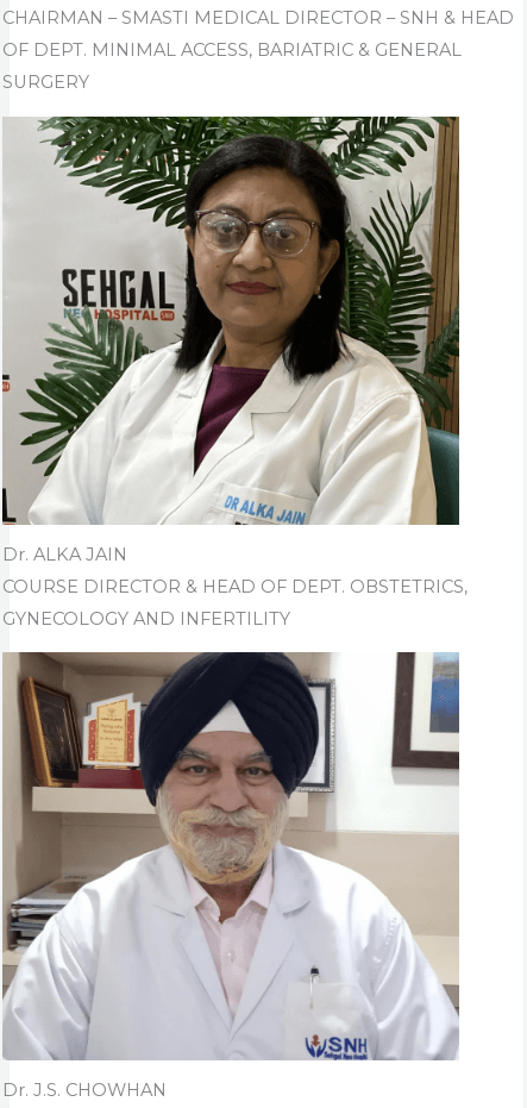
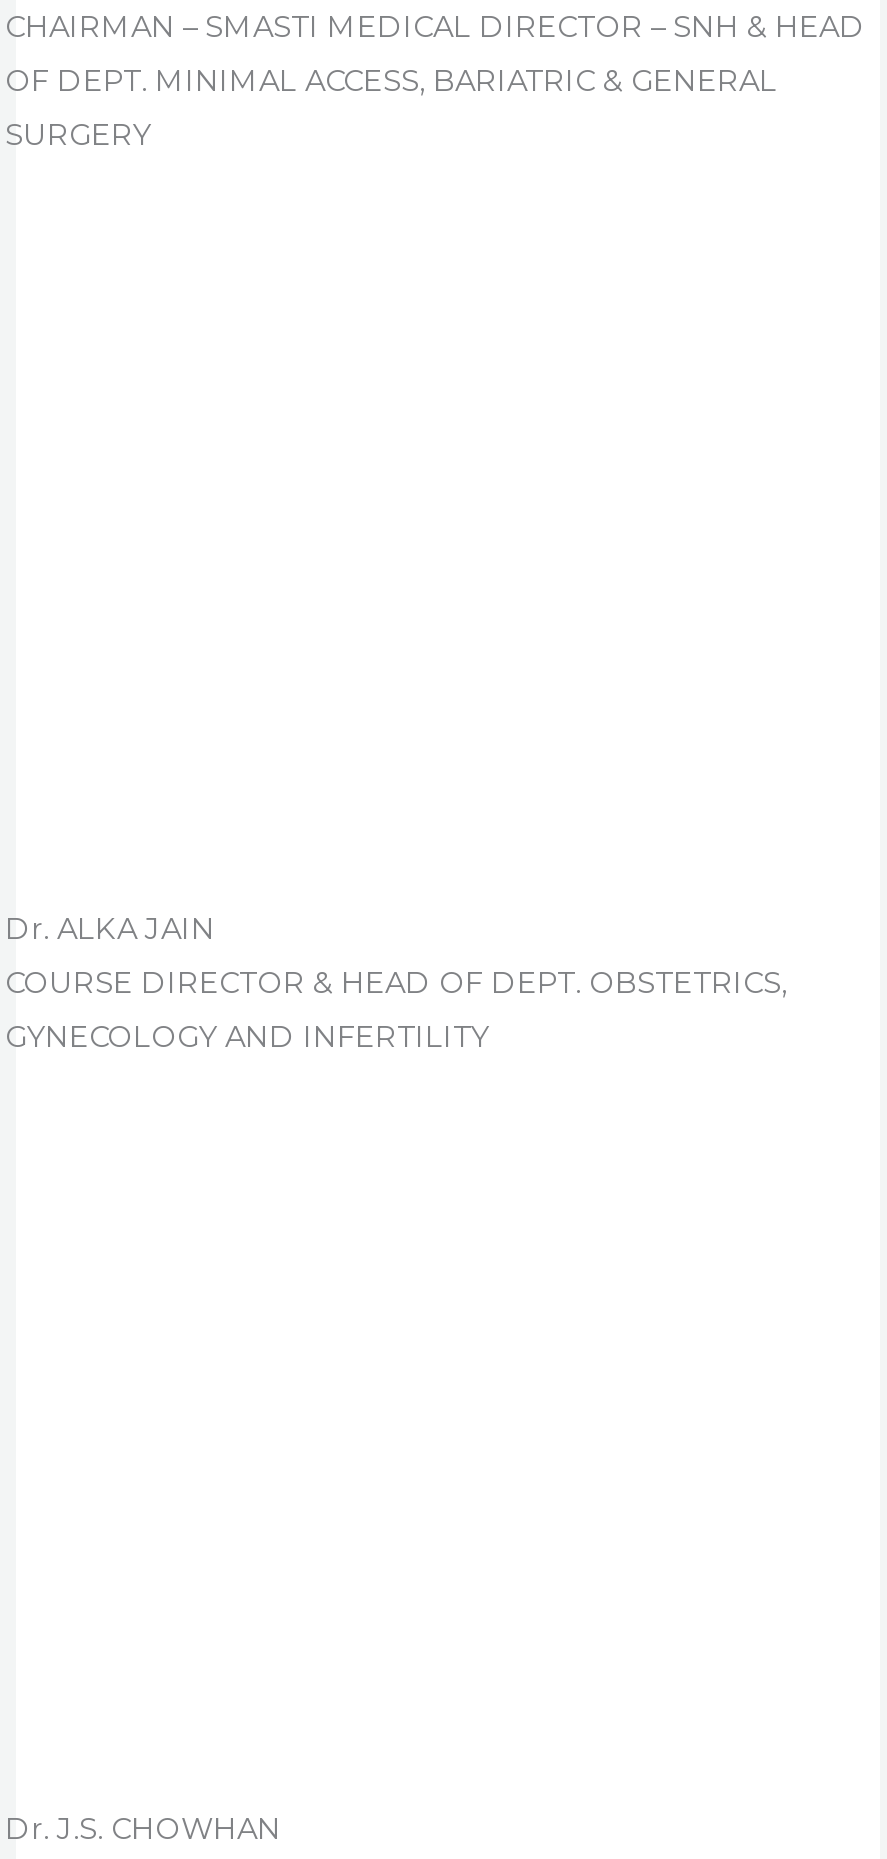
- [image]

- [image]
